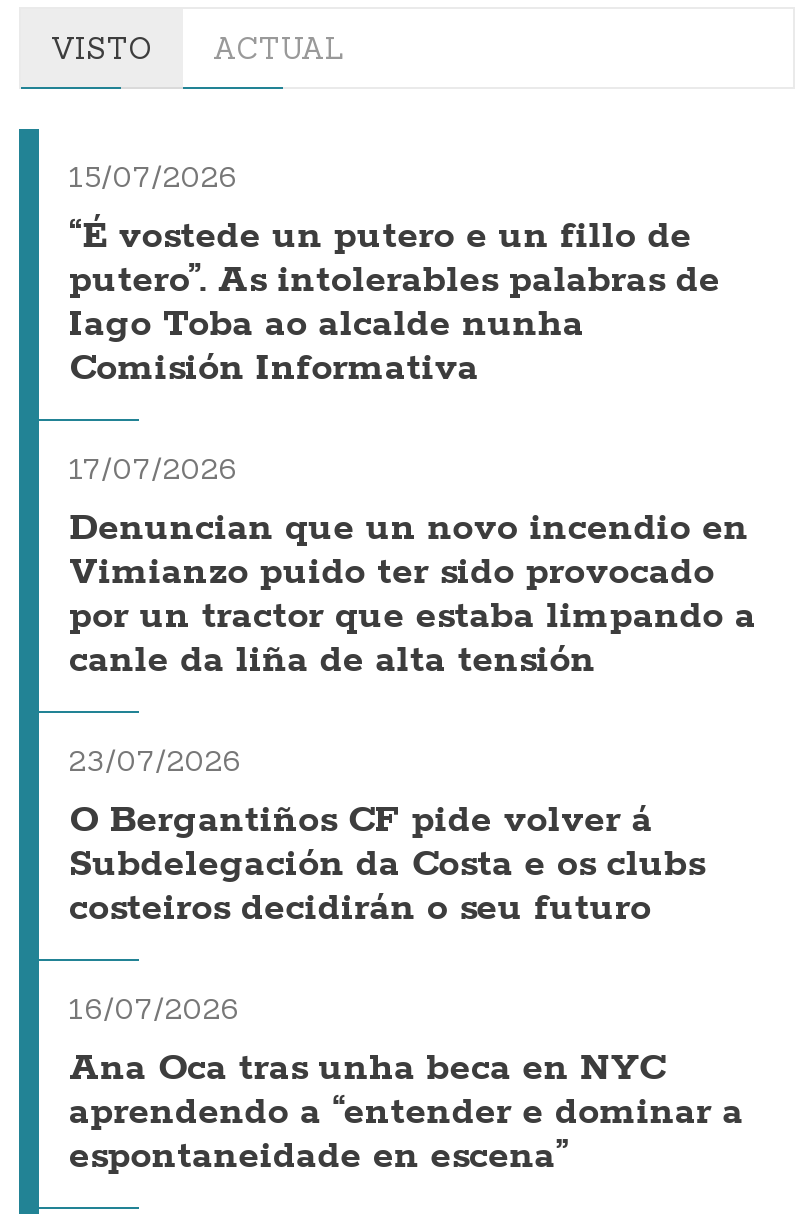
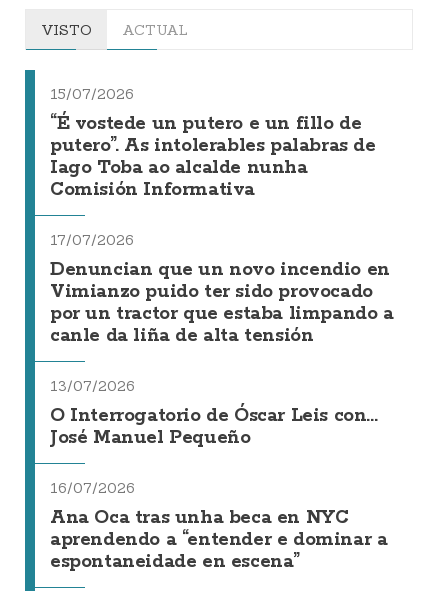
- 23/07/2026
- O Bergantiños CF pide volver á
- Subdelegación da Costa e os clubs
- costeiros decidirán o seu futuro
+ 13/07/2026
+ O Interrogatorio de Óscar Leis con...
+ José Manuel Pequeño
